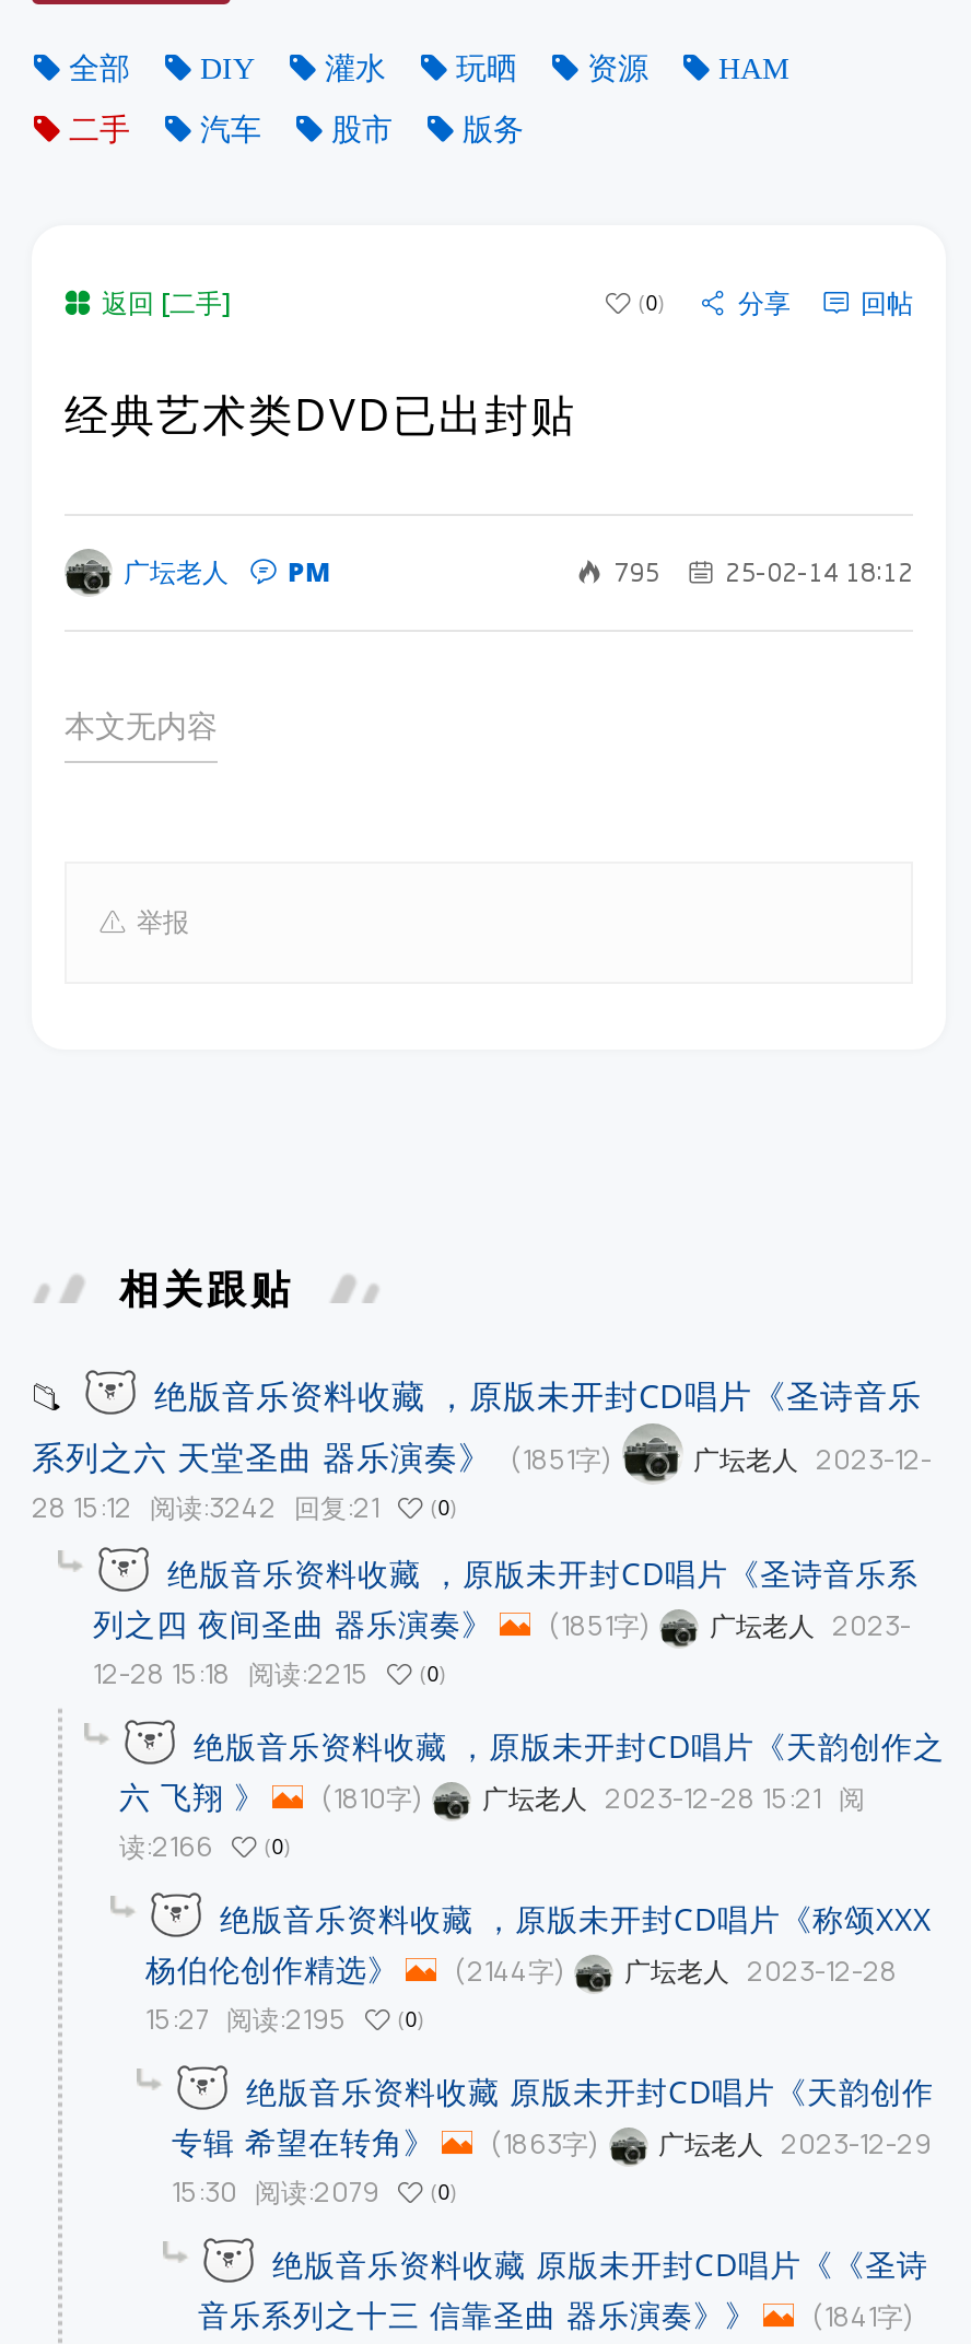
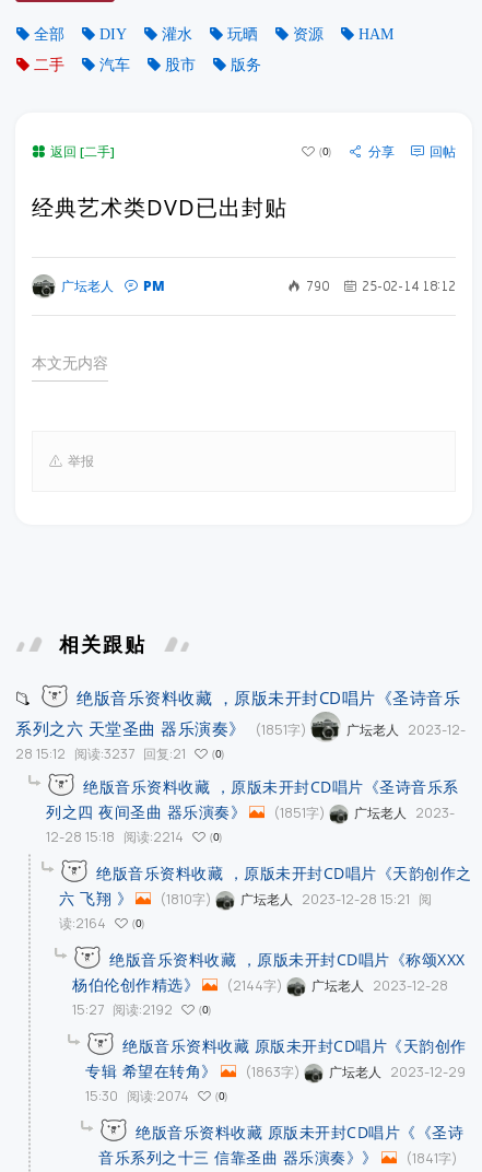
- 795 25-02-14 18:12
+ 790 25-02-14 18:12

- 28 15:12 阅读:3242 回复:21 0
+ 28 15:12 阅读:3237 回复:21 0

- 12-28 15:18 阅读:2215 0
+ 12-28 15:18 阅读:2214 0

- 读:2166 0
+ 读:2164 0

- 15:27 阅读:2195 0
+ 15:27 阅读:2192 0

- 15:30 阅读:2079 0
+ 15:30 阅读:2074 0
